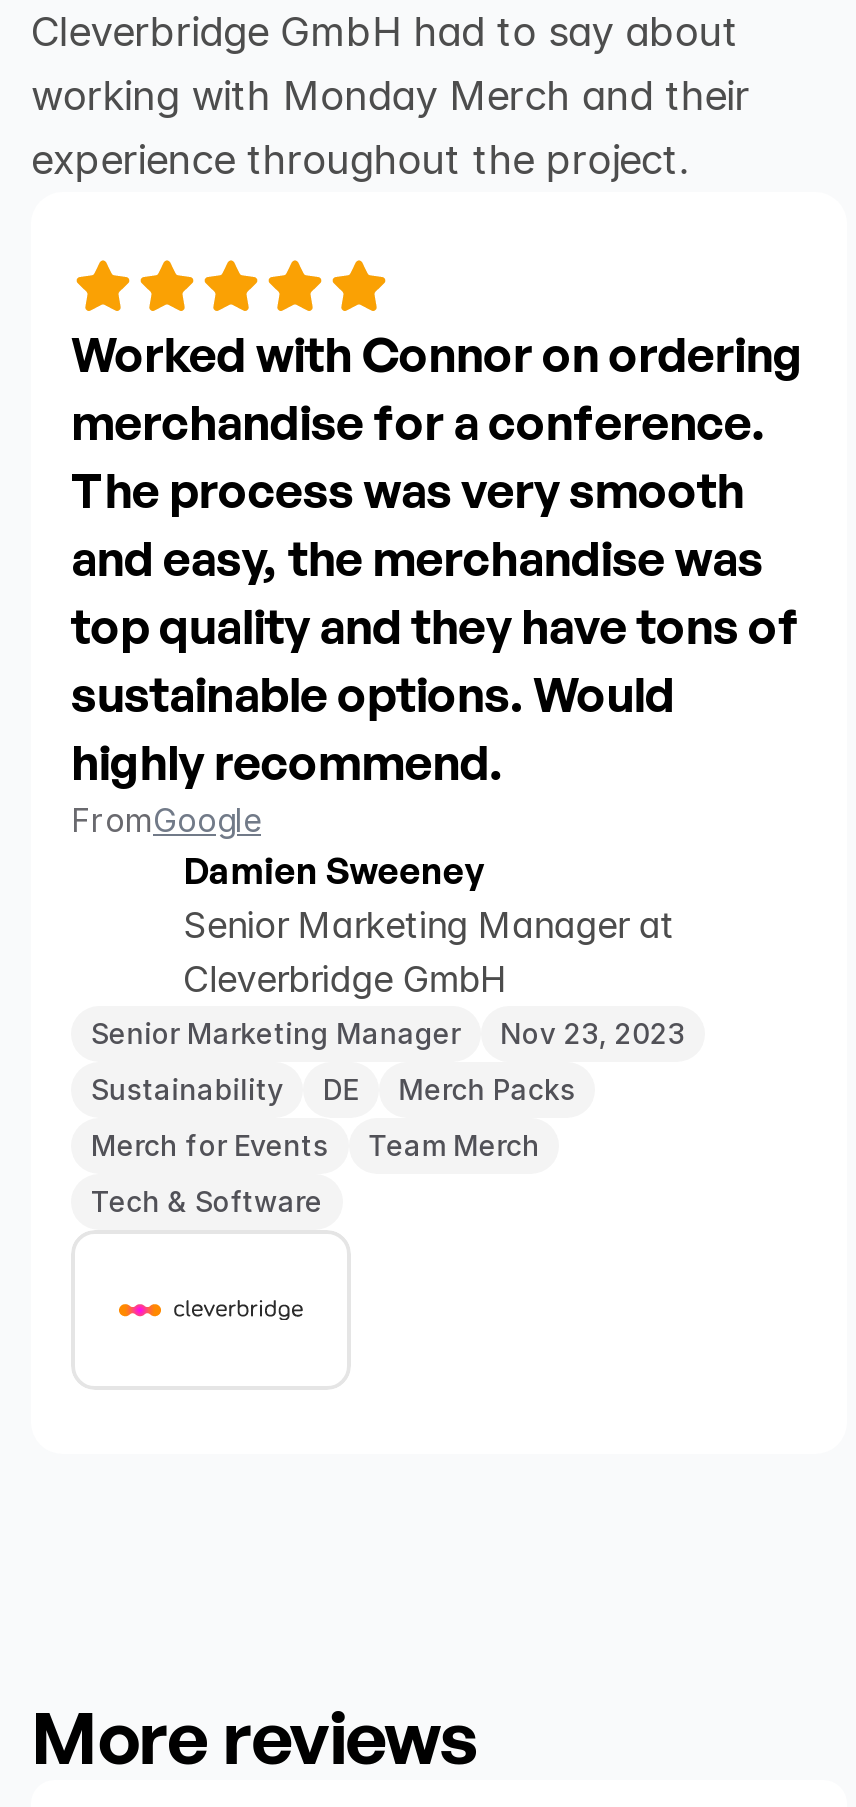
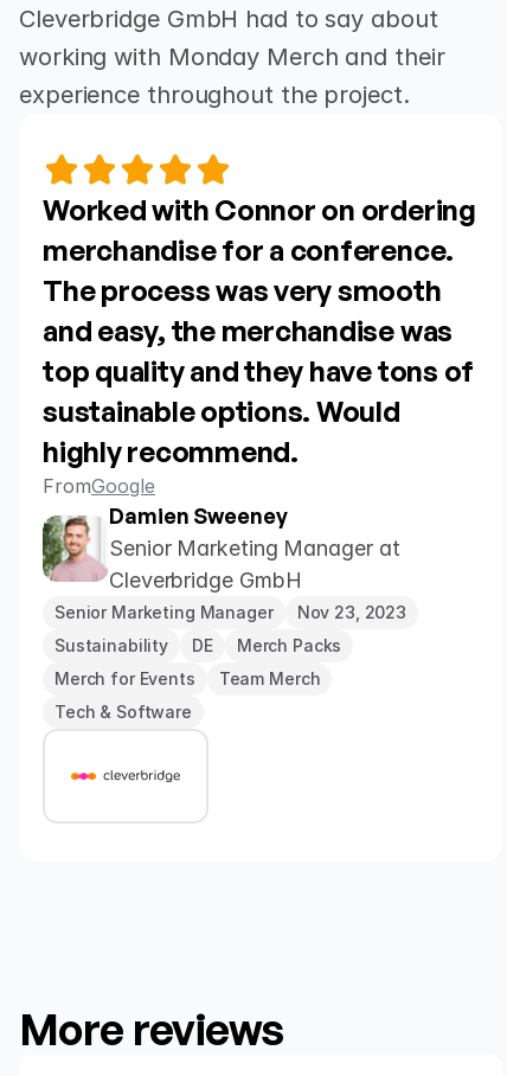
+ [image]
